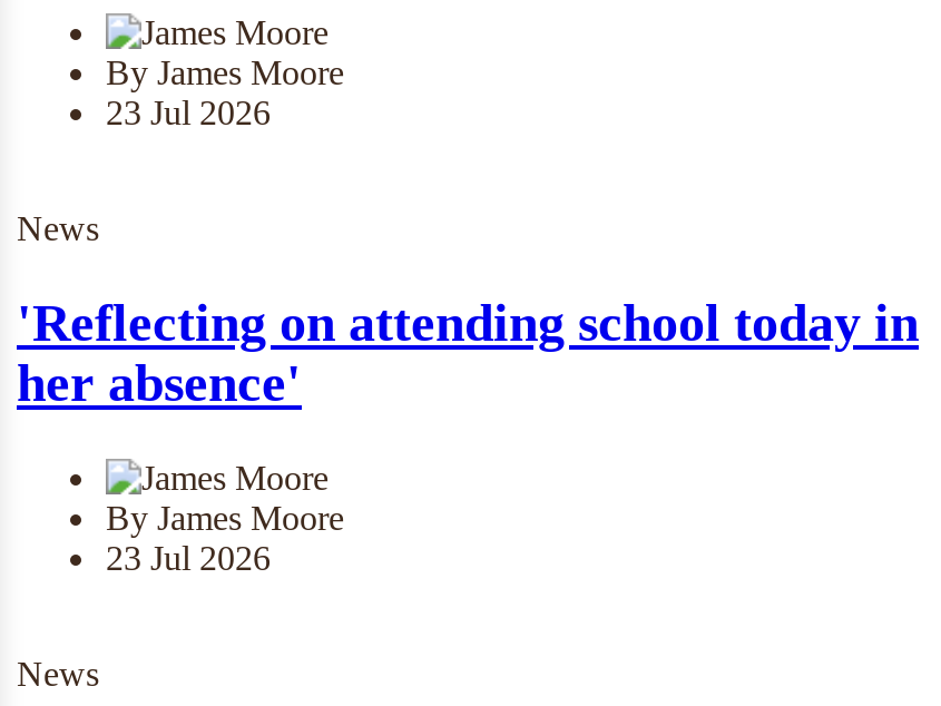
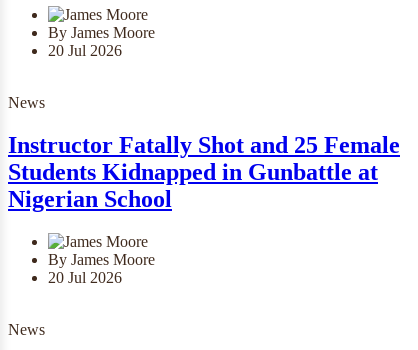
- 23 Jul 2026
+ 20 Jul 2026

- 'Reflecting on attending school today in
- her absence'
+ Instructor Fatally Shot and 25 Female
+ Students Kidnapped in Gunbattle at
+ Nigerian School

- 23 Jul 2026
+ 20 Jul 2026
